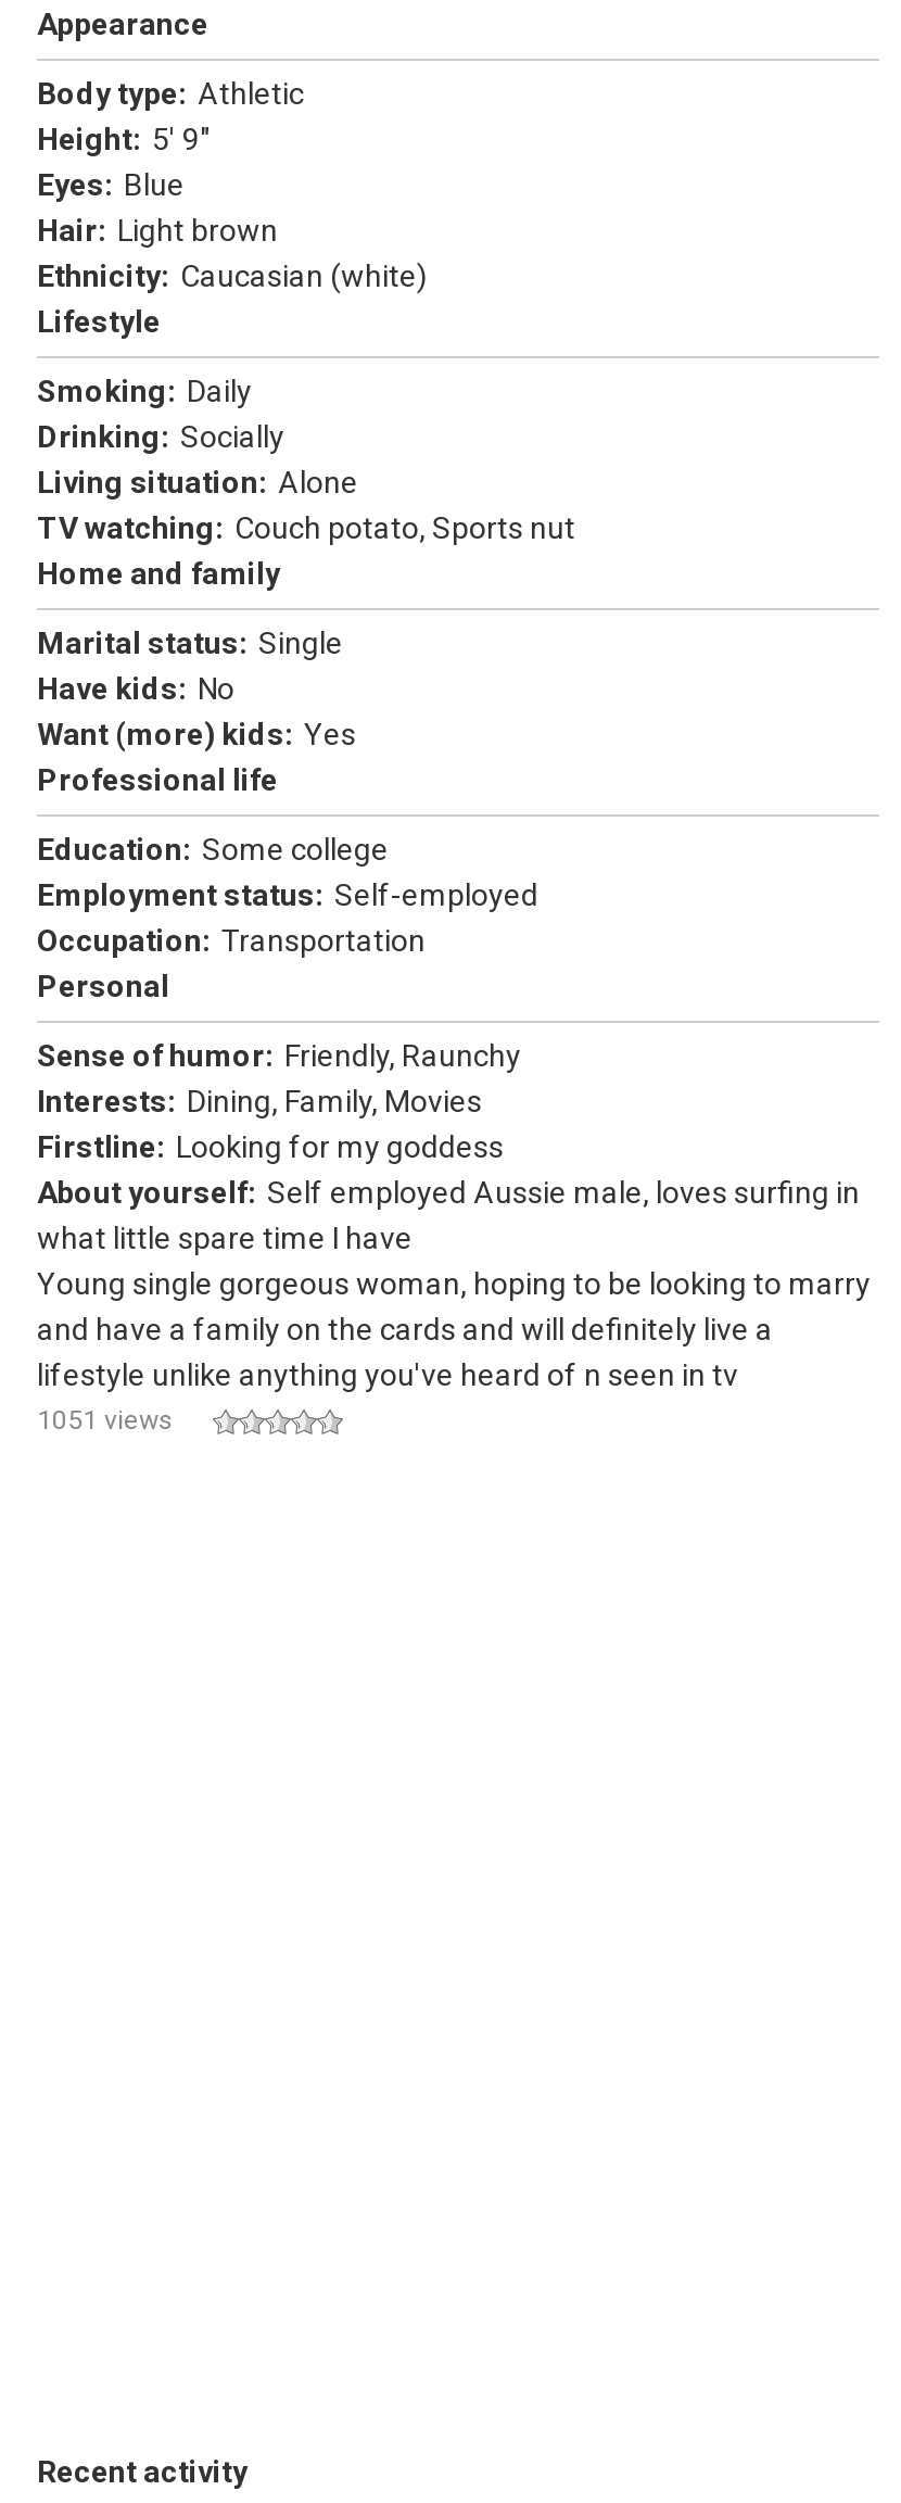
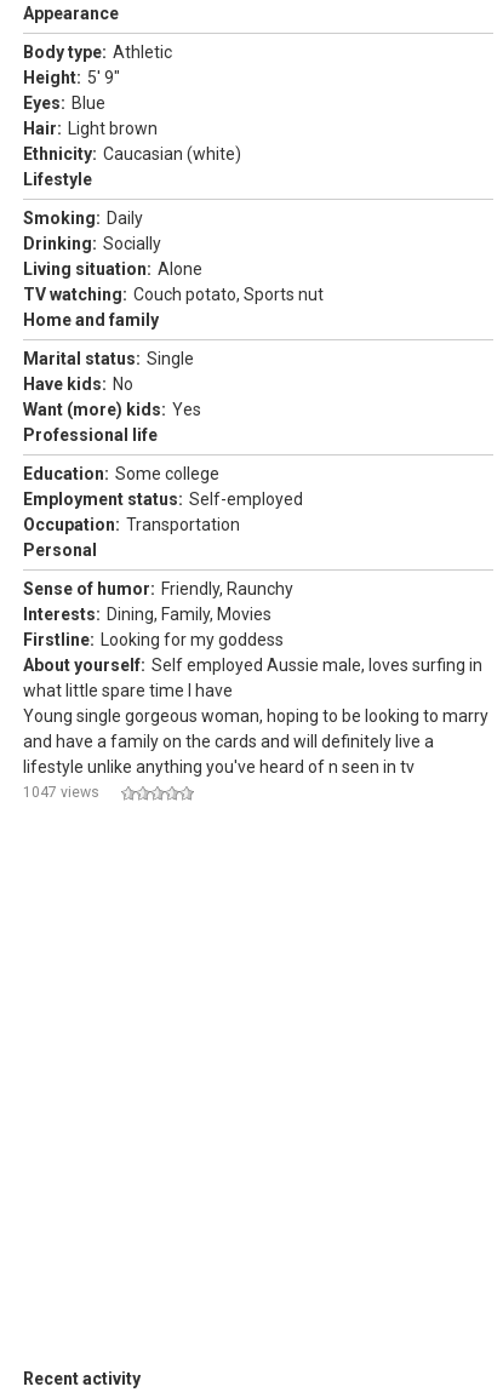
- 1051 views
+ 1047 views
